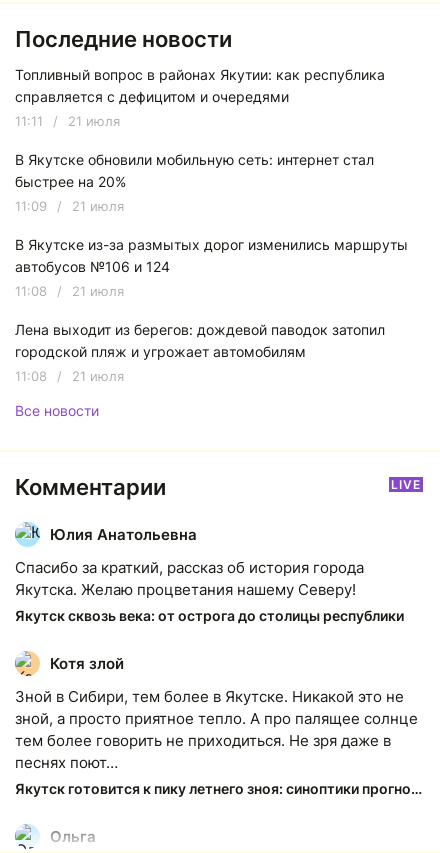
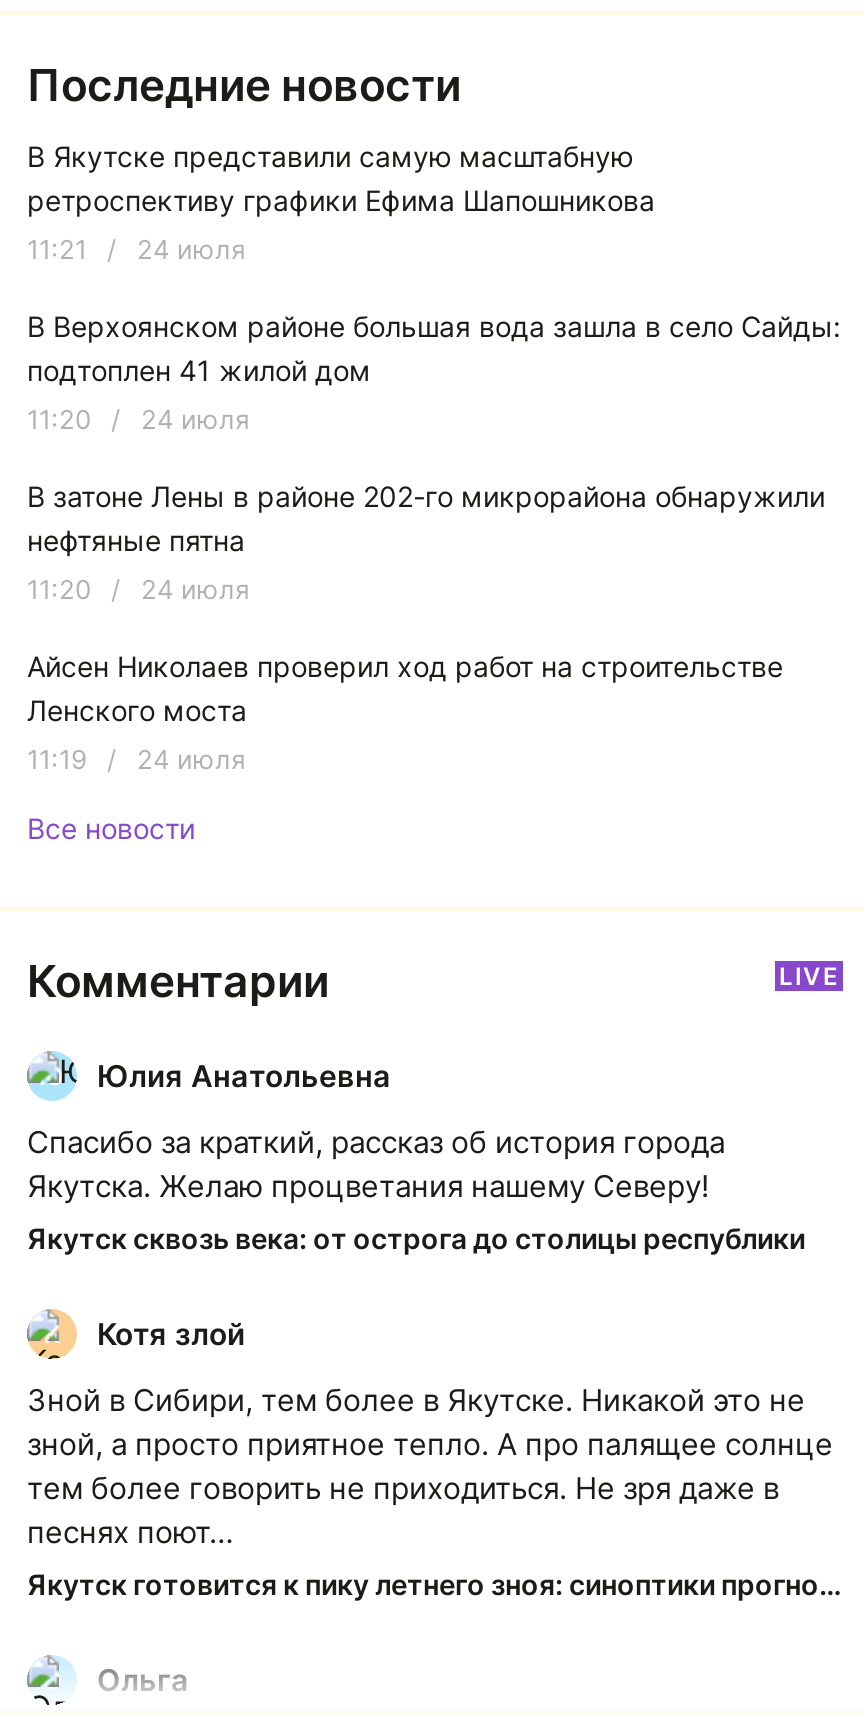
- Топливный вопрос в районах Якутии: как республика
- справляется с дефицитом и очередями
+ В Якутске представили самую масштабную
+ ретроспективу графики Ефима Шапошникова

- 11:11 / 21 июля
+ 11:21 / 24 июля

- В Якутске обновили мобильную сеть: интернет стал
- быстрее на 20%
+ В Верхоянском районе большая вода зашла в село Сайды:
+ подтоплен 41 жилой дом

- 11:09 / 21 июля
+ 11:20 / 24 июля

- В Якутске из-за размытых дорог изменились маршруты
- автобусов №106 и 124
+ В затоне Лены в районе 202-го микрорайона обнаружили
+ нефтяные пятна

- 11:08 / 21 июля
+ 11:20 / 24 июля

- Лена выходит из берегов: дождевой паводок затопил
- городской пляж и угрожает автомобилям
+ Айсен Николаев проверил ход работ на строительстве
+ Ленского моста

- 11:08 / 21 июля
+ 11:19 / 24 июля
